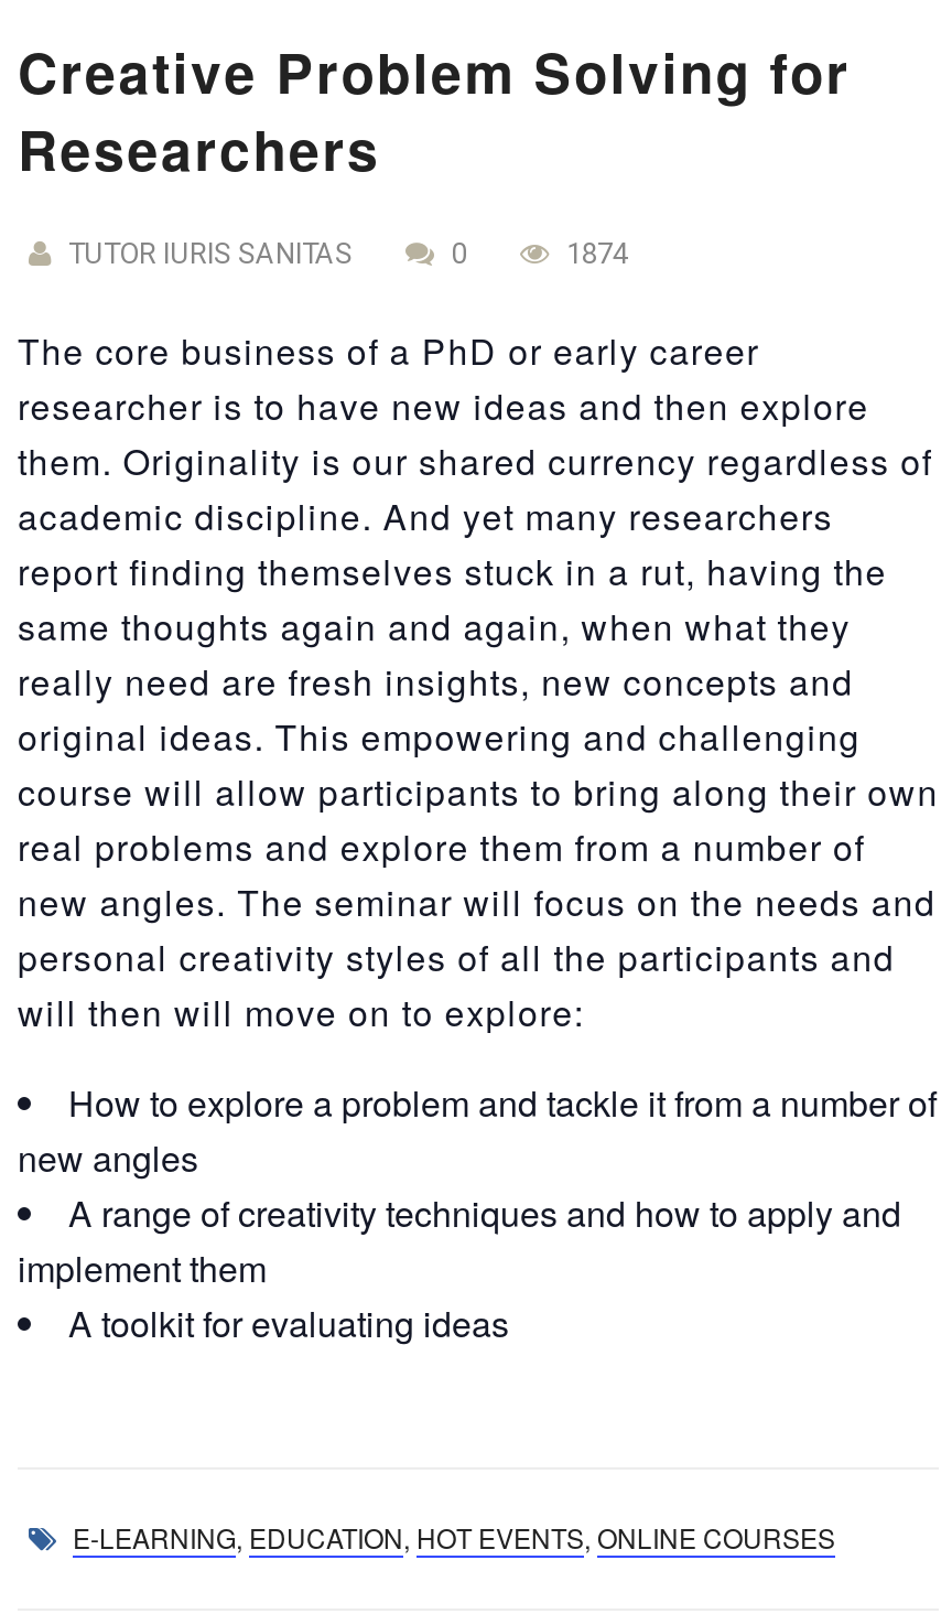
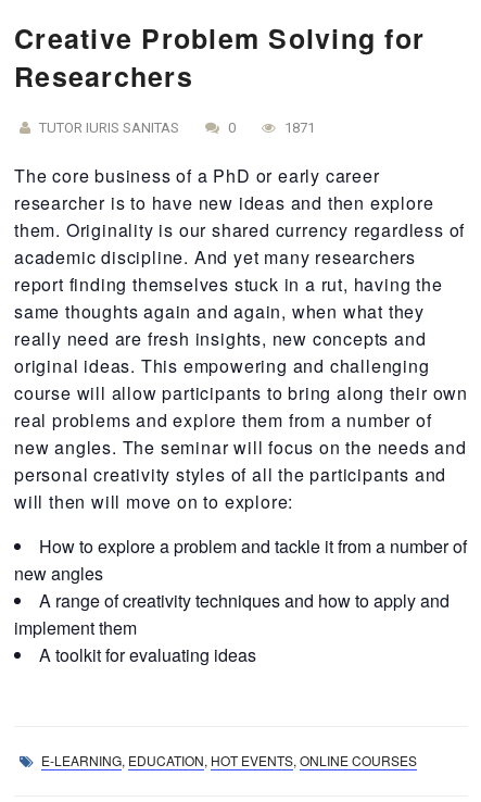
- 1874
+ 1871
